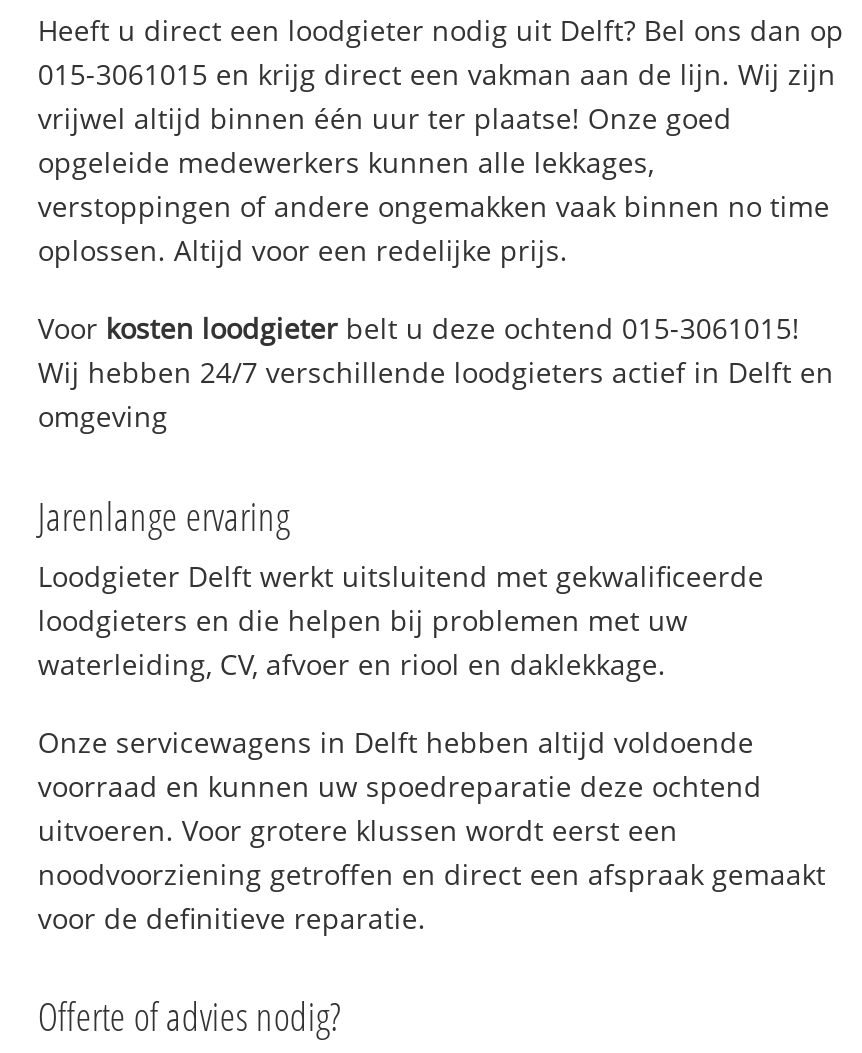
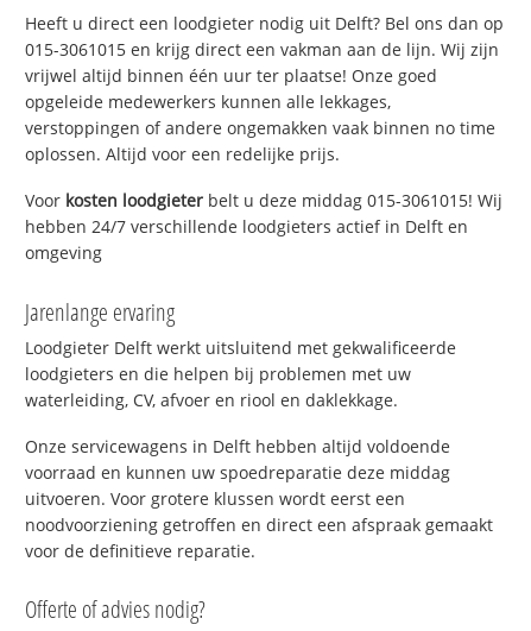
- Voor kosten loodgieter belt u deze ochtend 015-3061015!
- Wij hebben 24/7 verschillende loodgieters actief in Delft en
+ Voor kosten loodgieter belt u deze middag 015-3061015! Wij
+ hebben 24/7 verschillende loodgieters actief in Delft en

- voorraad en kunnen uw spoedreparatie deze ochtend
+ voorraad en kunnen uw spoedreparatie deze middag
